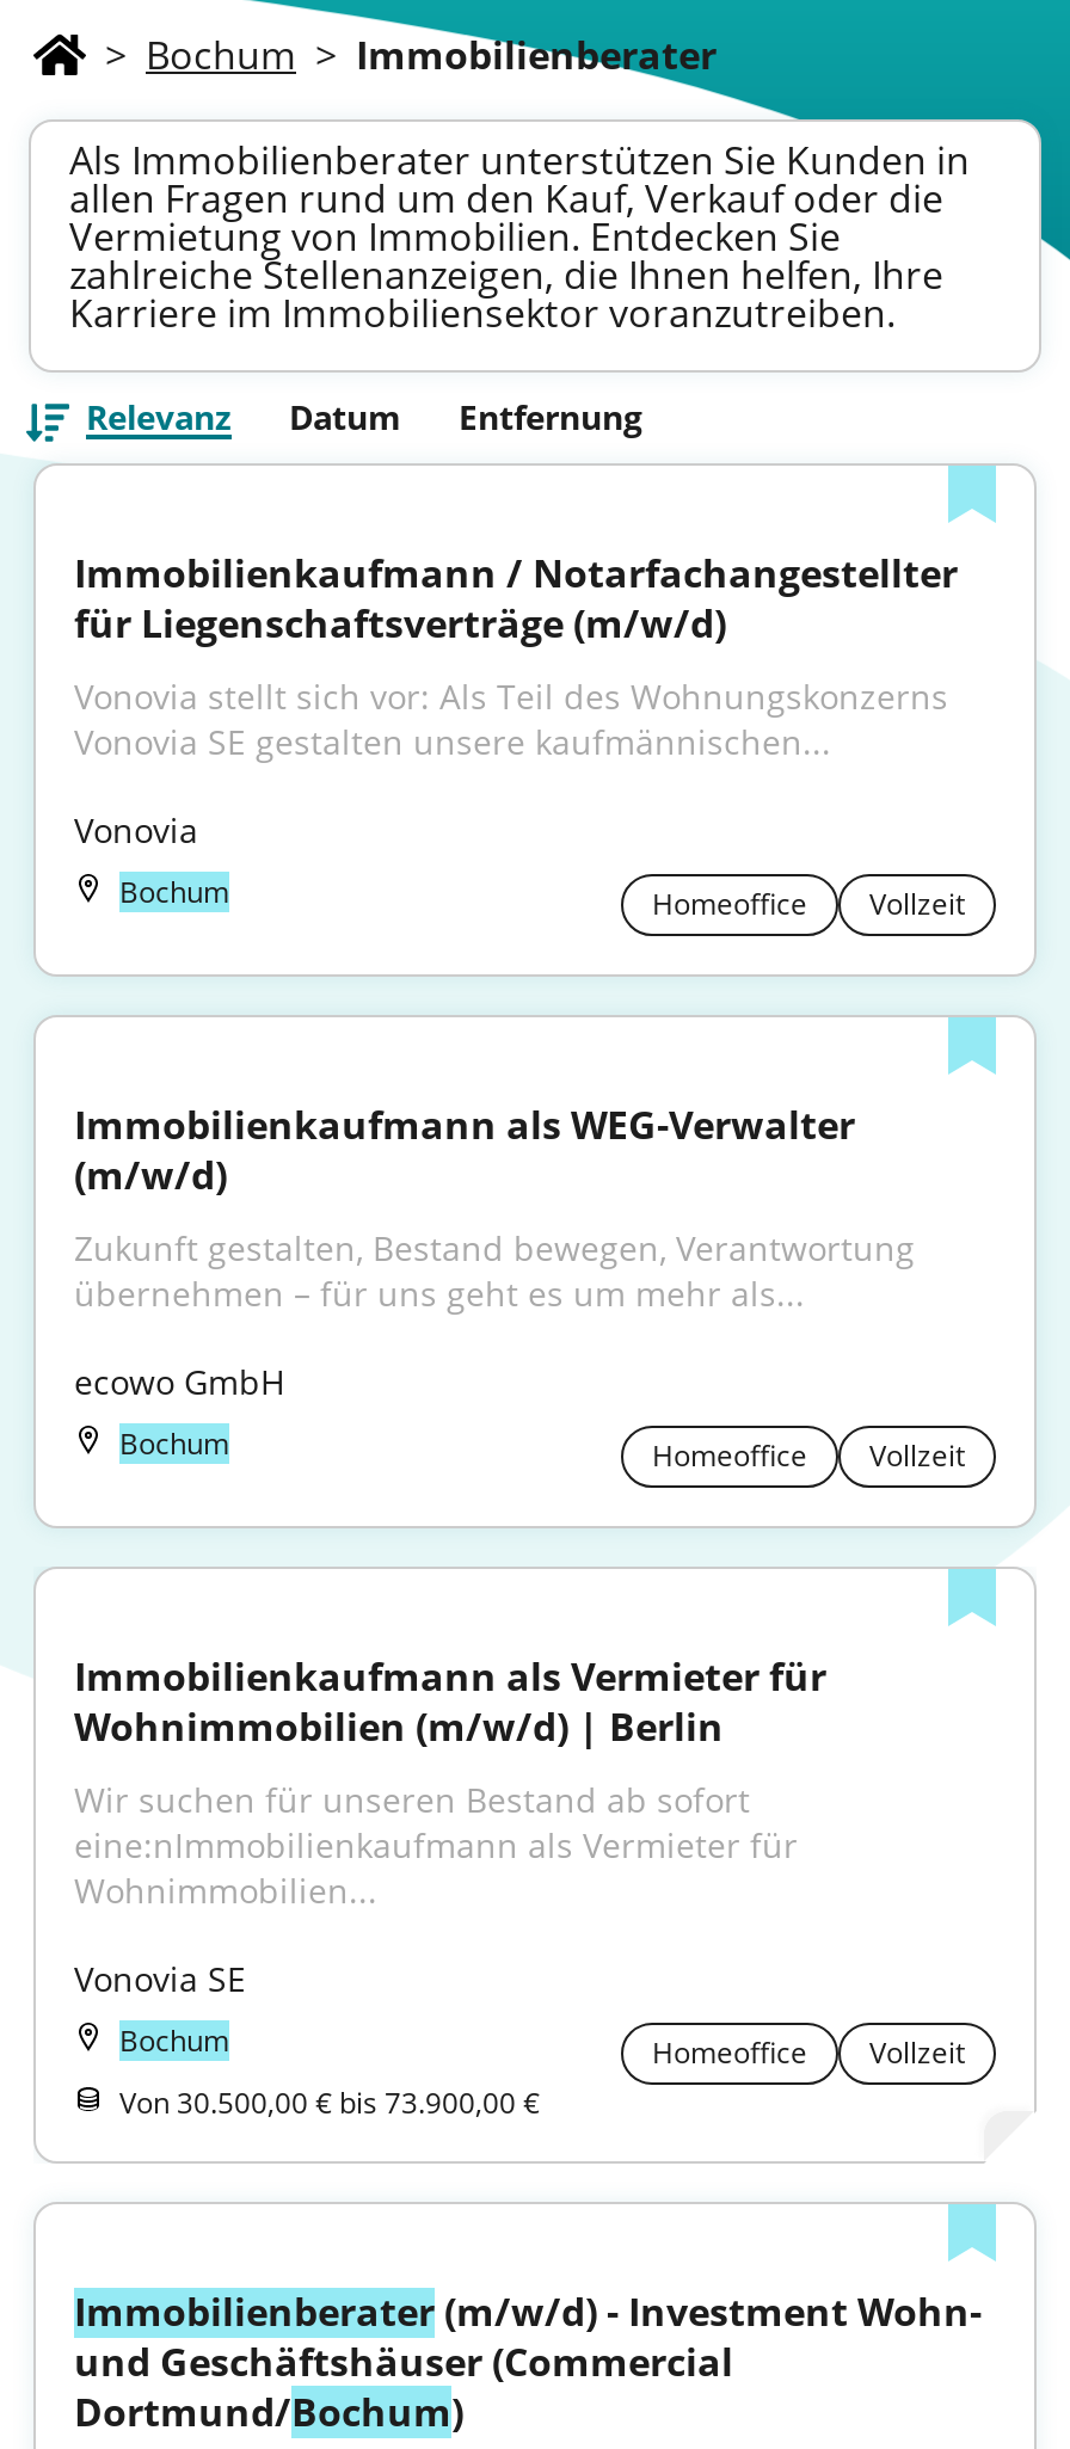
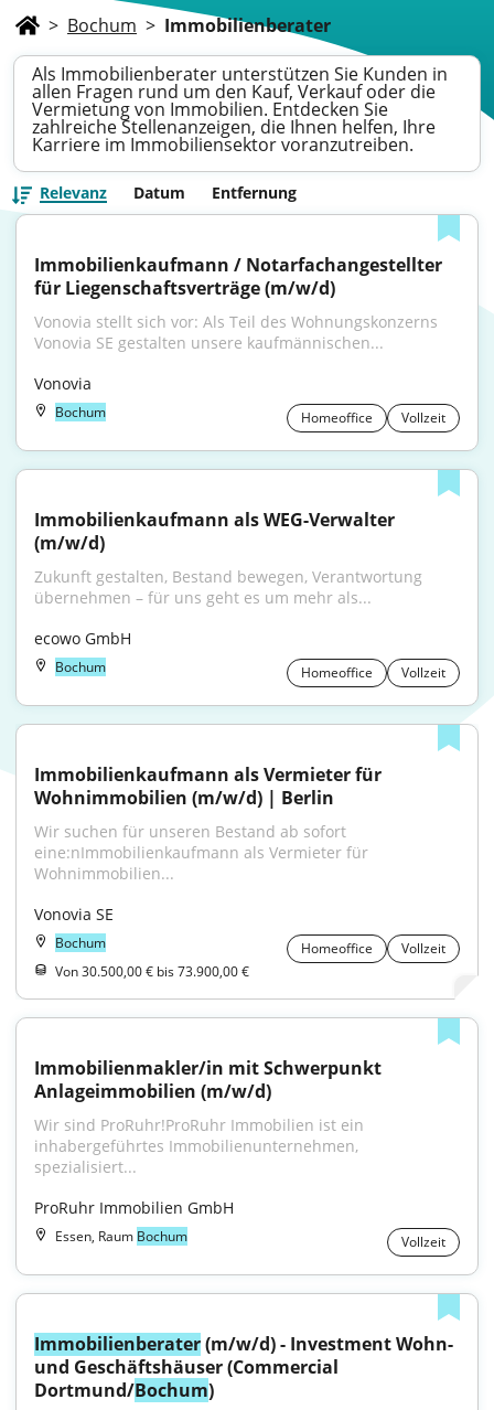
+ Immobilienmakler/in mit Schwerpunkt
+ Anlageimmobilien (m/w/d)
+ Wir sind ProRuhr!ProRuhr Immobilien ist ein
+ inhabergeführtes Immobilienunternehmen,
+ spezialisiert...
+ ProRuhr Immobilien GmbH
+ Essen, Raum Bochum
+ Vollzeit
